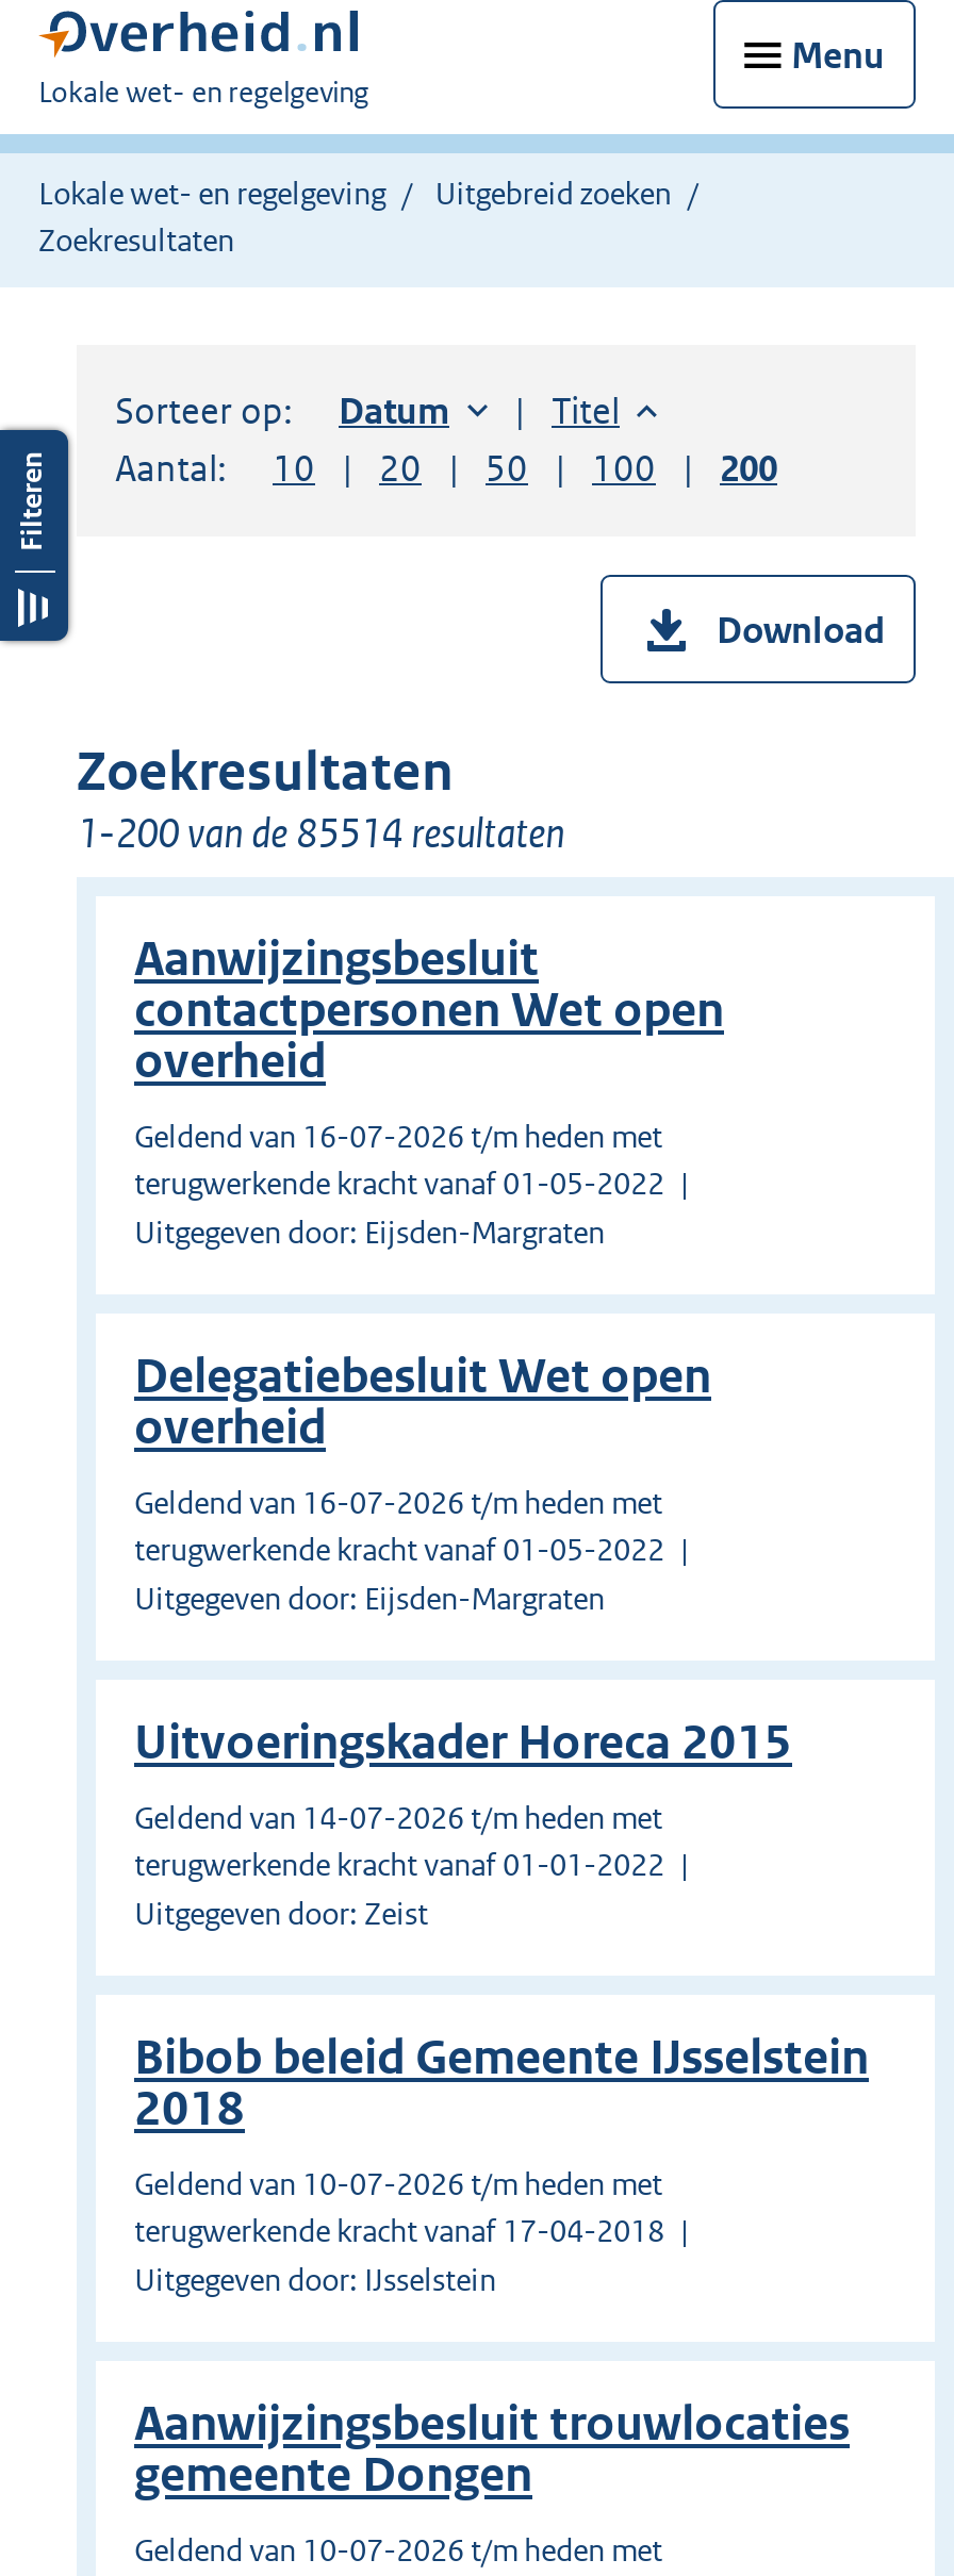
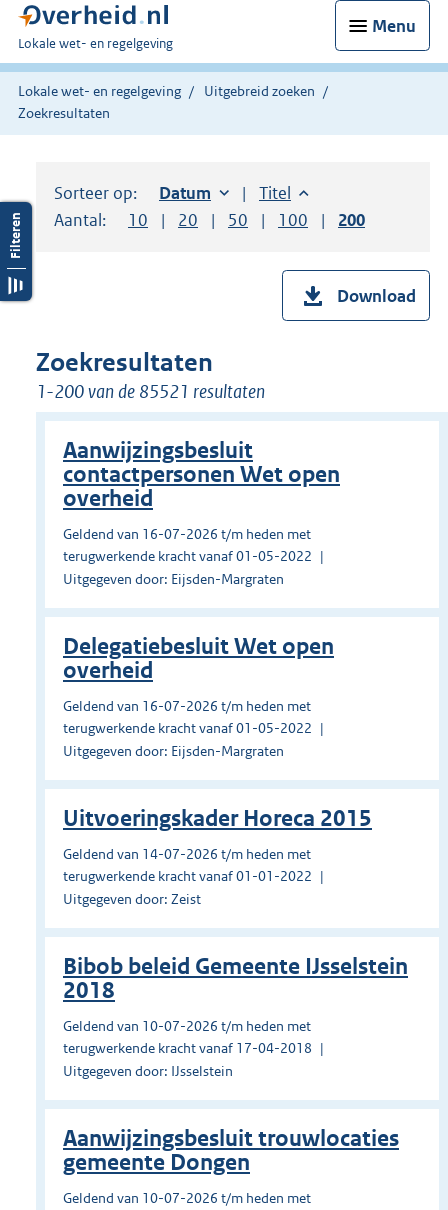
- 1-200 van de 85514 resultaten
+ 1-200 van de 85521 resultaten
